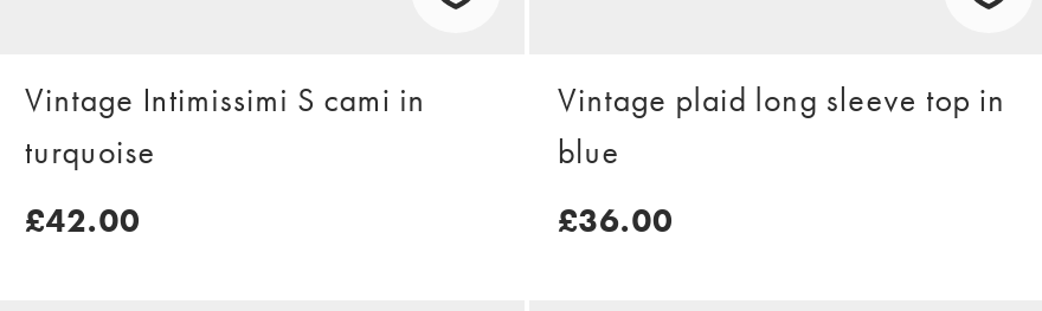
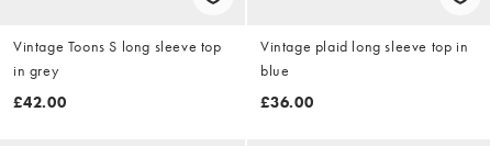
- Vintage Intimissimi S cami in
- turquoise
+ Vintage Toons S long sleeve top
+ in grey
